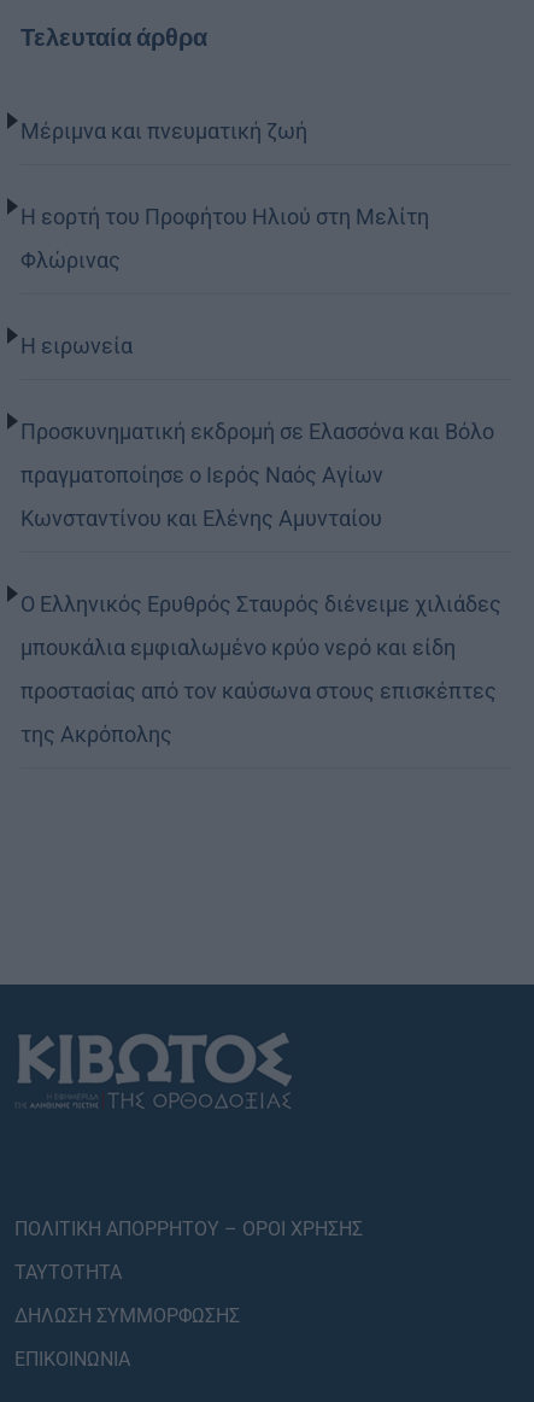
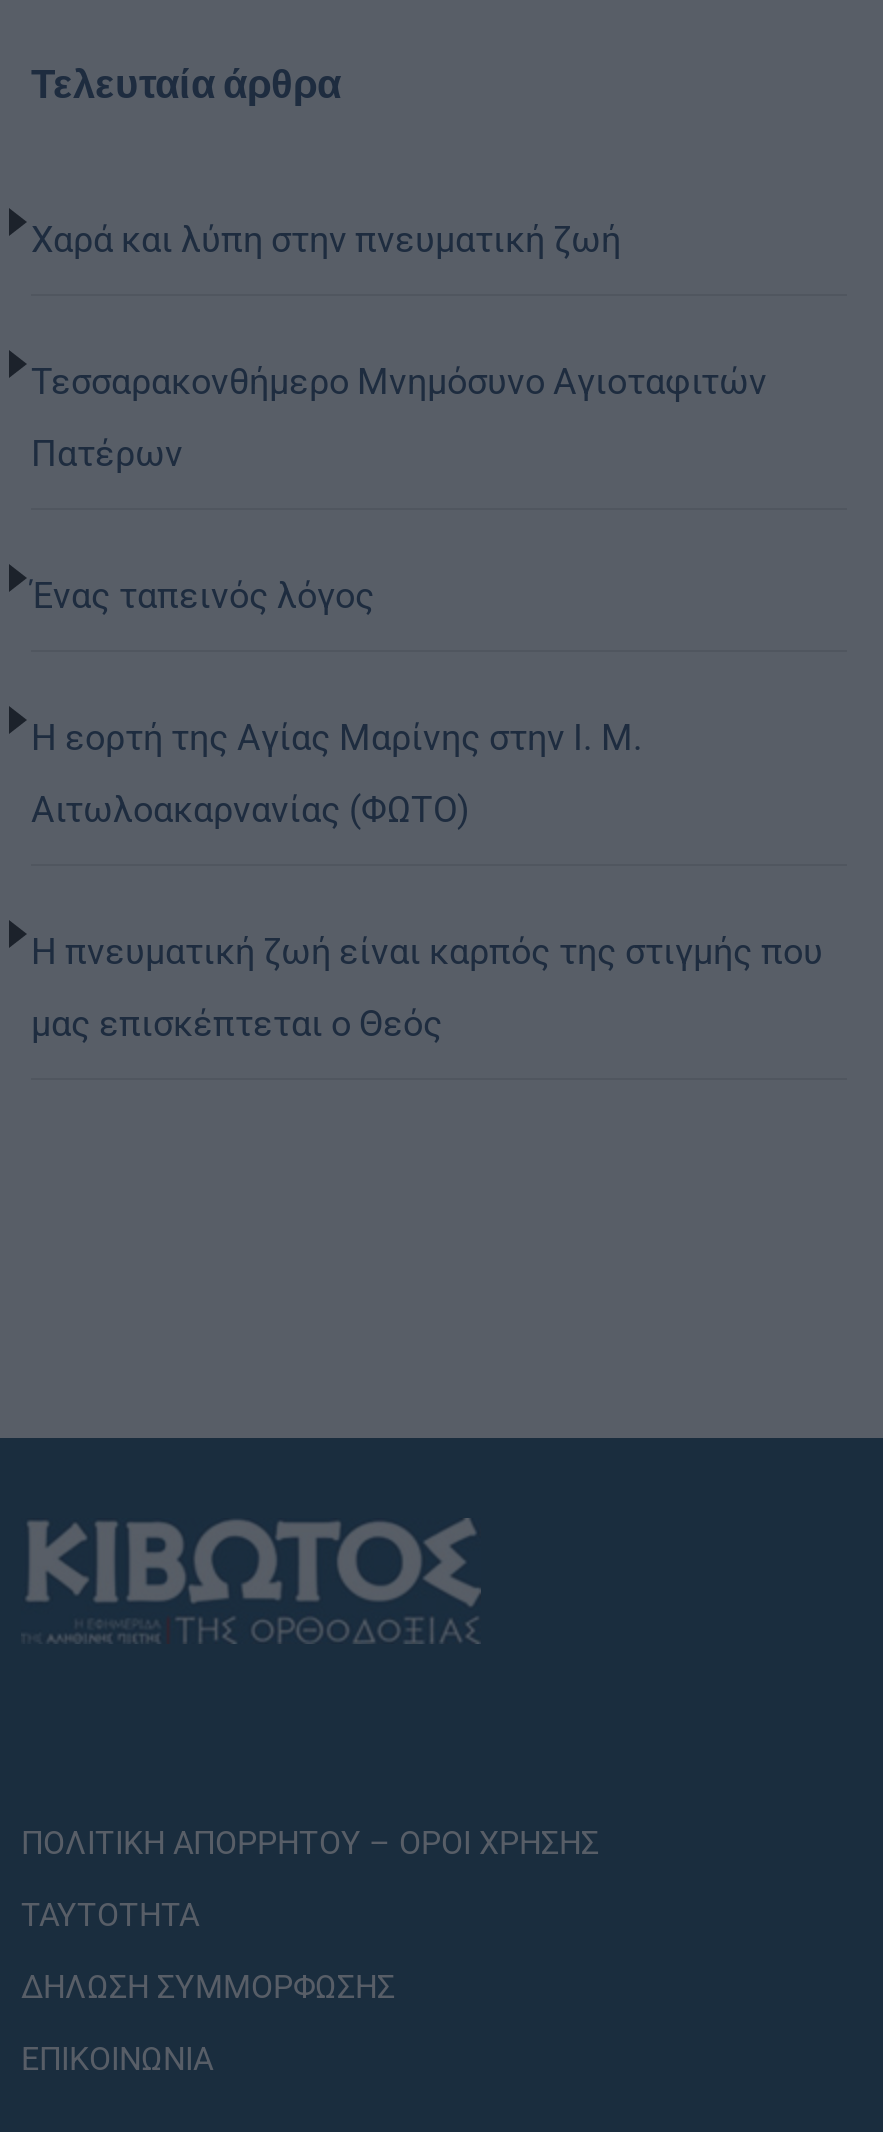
- Μέριμνα και πνευματική ζωή
- Η εορτή του Προφήτου Ηλιού στη Μελίτη
- Φλώρινας
- Η ειρωνεία
- Προσκυνηματική εκδρομή σε Ελασσόνα και Βόλο
- πραγματοποίησε ο Ιερός Ναός Αγίων
- Κωνσταντίνου και Ελένης Αμυνταίου
- Ο Ελληνικός Ερυθρός Σταυρός διένειμε χιλιάδες
- μπουκάλια εμφιαλωμένο κρύο νερό και είδη
- προστασίας από τον καύσωνα στους επισκέπτες
- της Ακρόπολης
+ Χαρά και λύπη στην πνευματική ζωή
+ Τεσσαρακονθήμερο Μνημόσυνο Αγιοταφιτών
+ Πατέρων
+ Ένας ταπεινός λόγος
+ Η εορτή της Αγίας Μαρίνης στην Ι. Μ.
+ Αιτωλοακαρνανίας (ΦΩΤΟ)
+ Η πνευματική ζωή είναι καρπός της στιγμής που
+ μας επισκέπτεται ο Θεός
